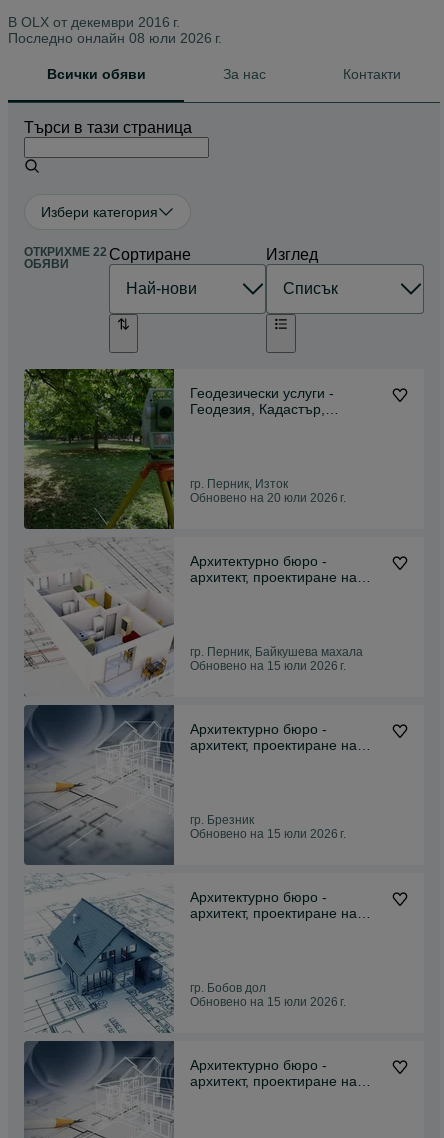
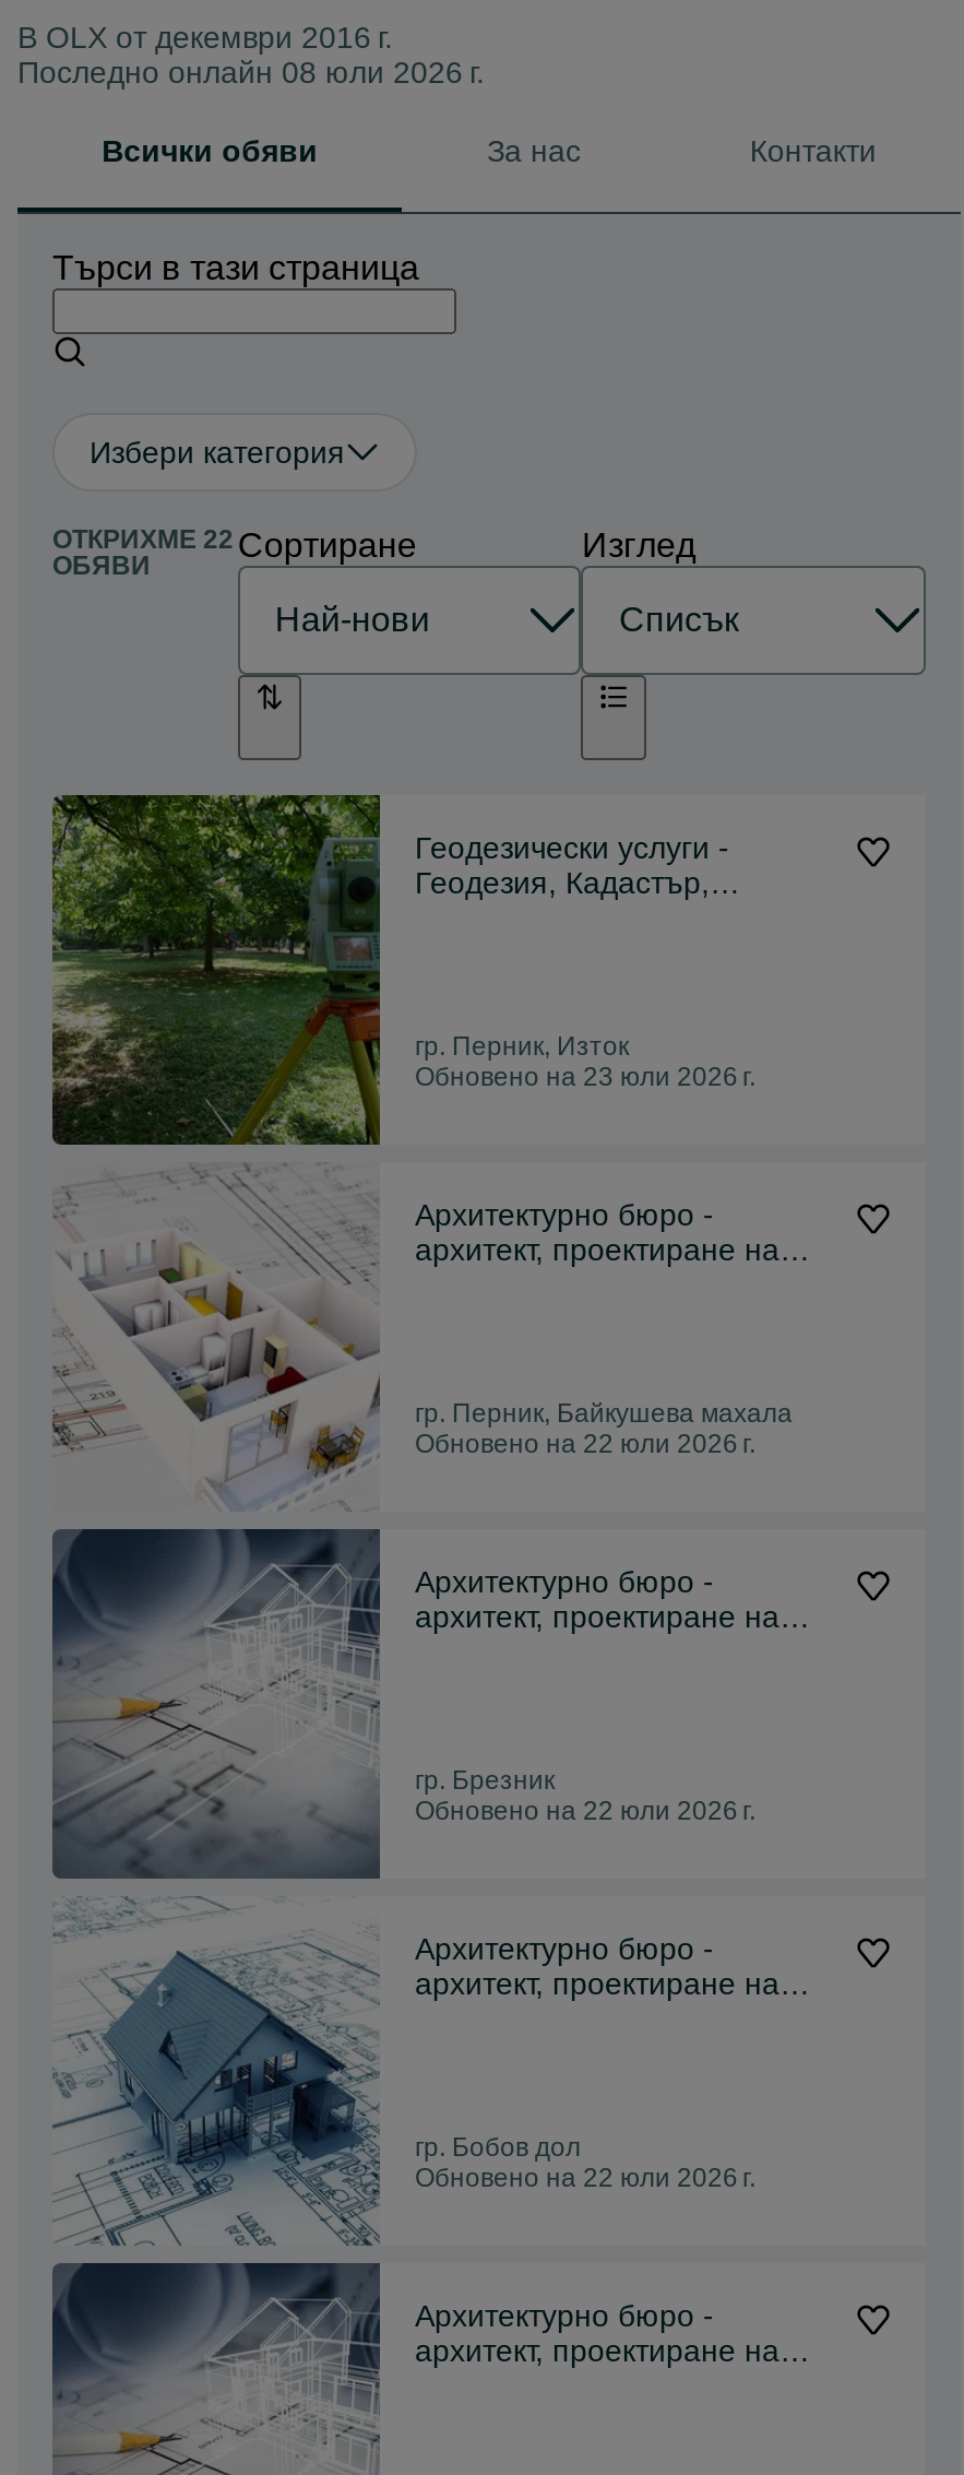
- Обновено на 20 юли 2026 г.
+ Обновено на 23 юли 2026 г.

- Обновено на 15 юли 2026 г.
+ Обновено на 22 юли 2026 г.

- Обновено на 15 юли 2026 г.
+ Обновено на 22 юли 2026 г.

- Обновено на 15 юли 2026 г.
+ Обновено на 22 юли 2026 г.
